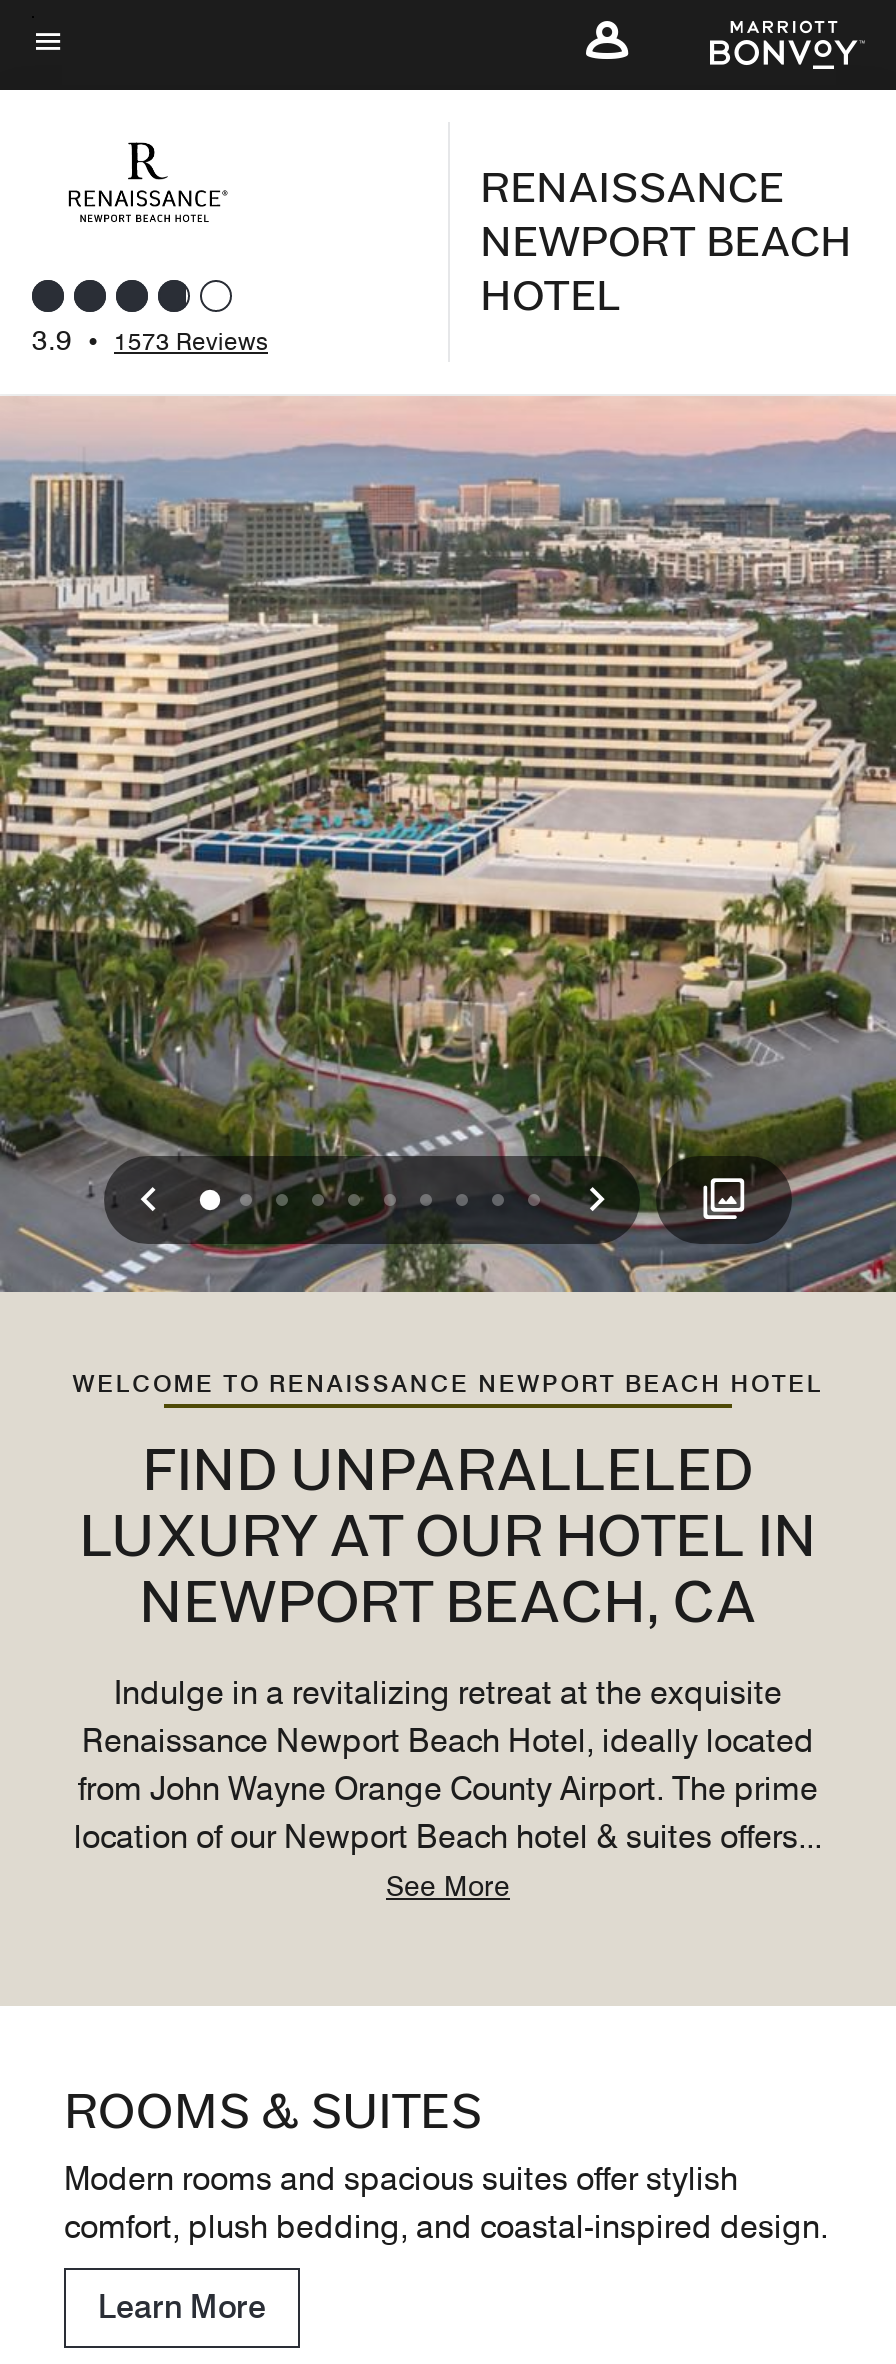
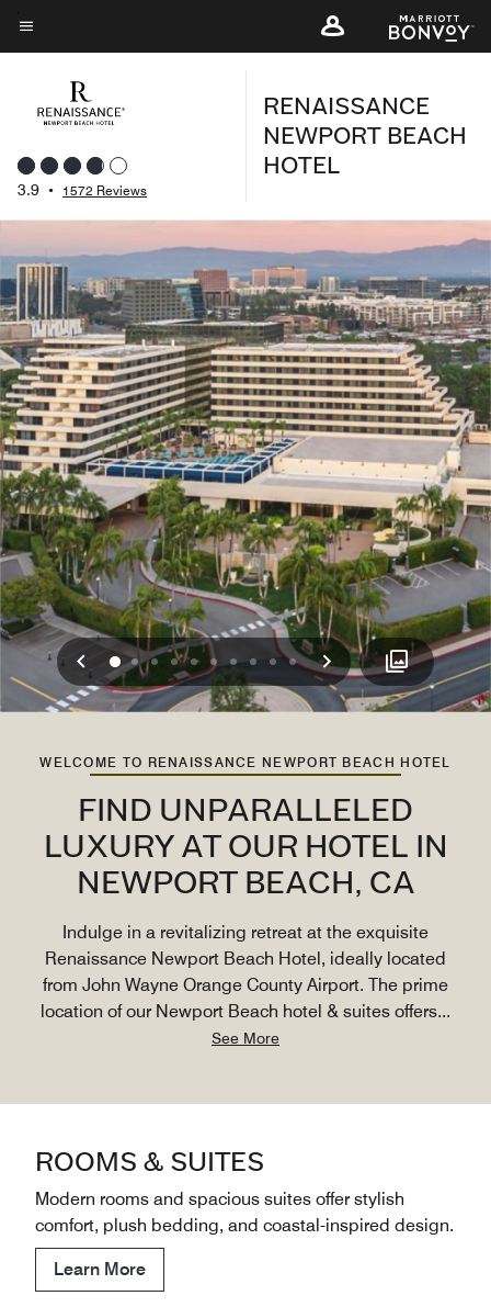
- 3.9 • 1573 Reviews
+ 3.9 • 1572 Reviews
